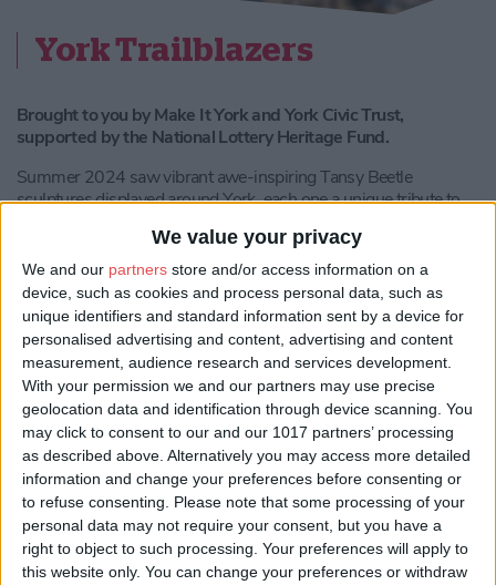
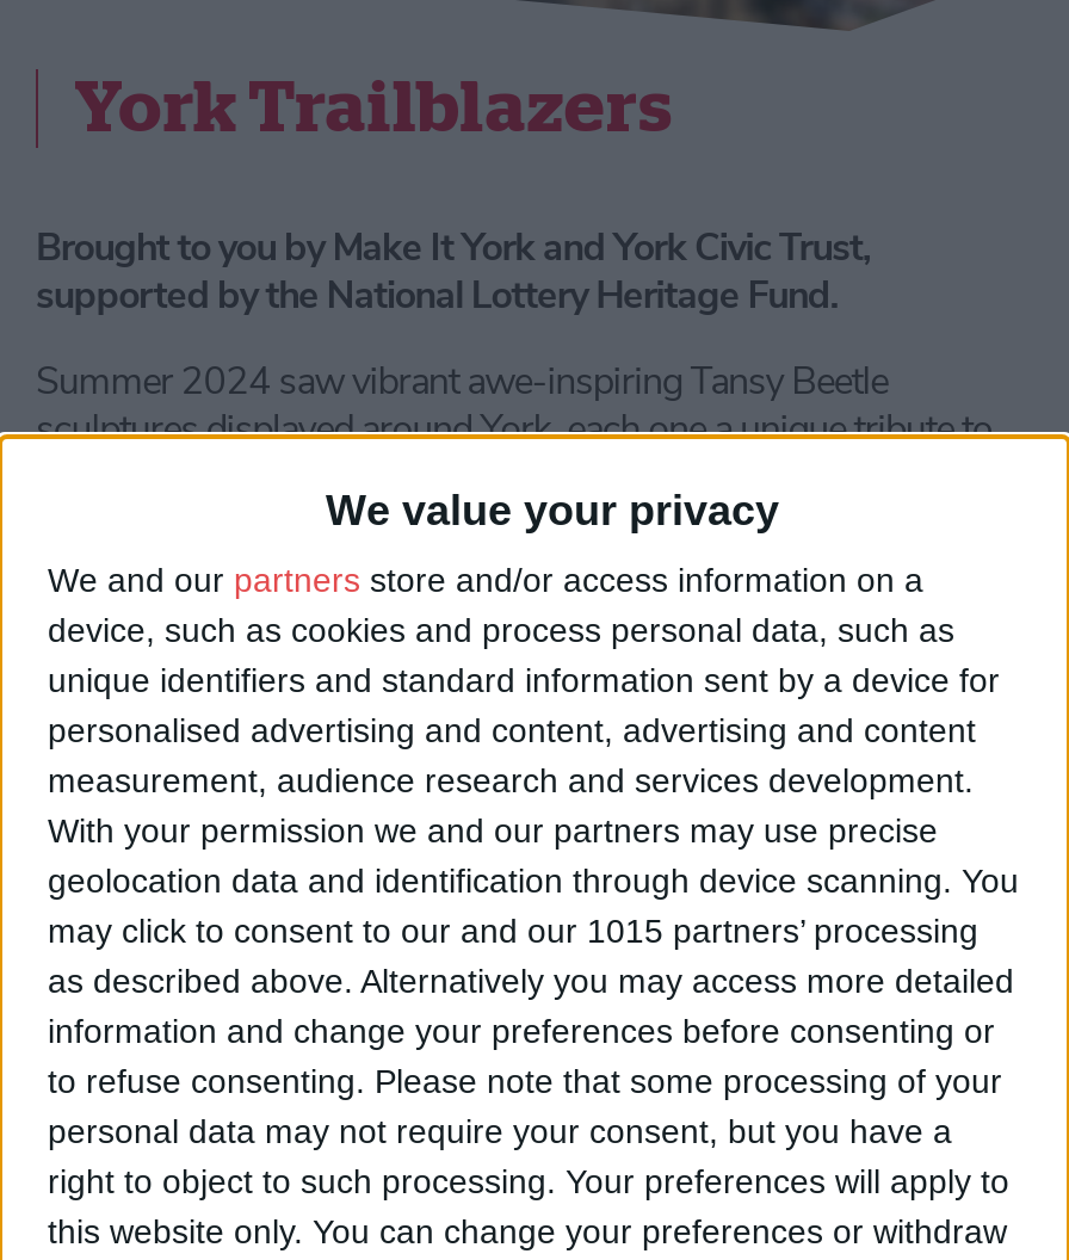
- may click to consent to our and our 1017 partners’ processing
+ may click to consent to our and our 1015 partners’ processing
